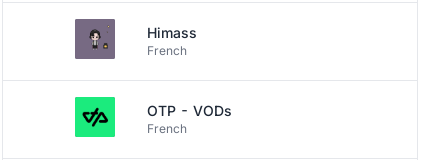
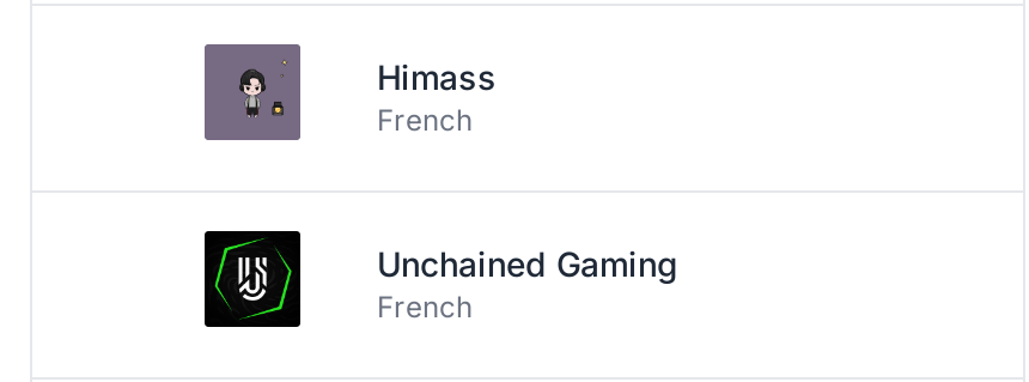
- [image]
- OTP - VODs
+ [image]
+ Unchained Gaming
